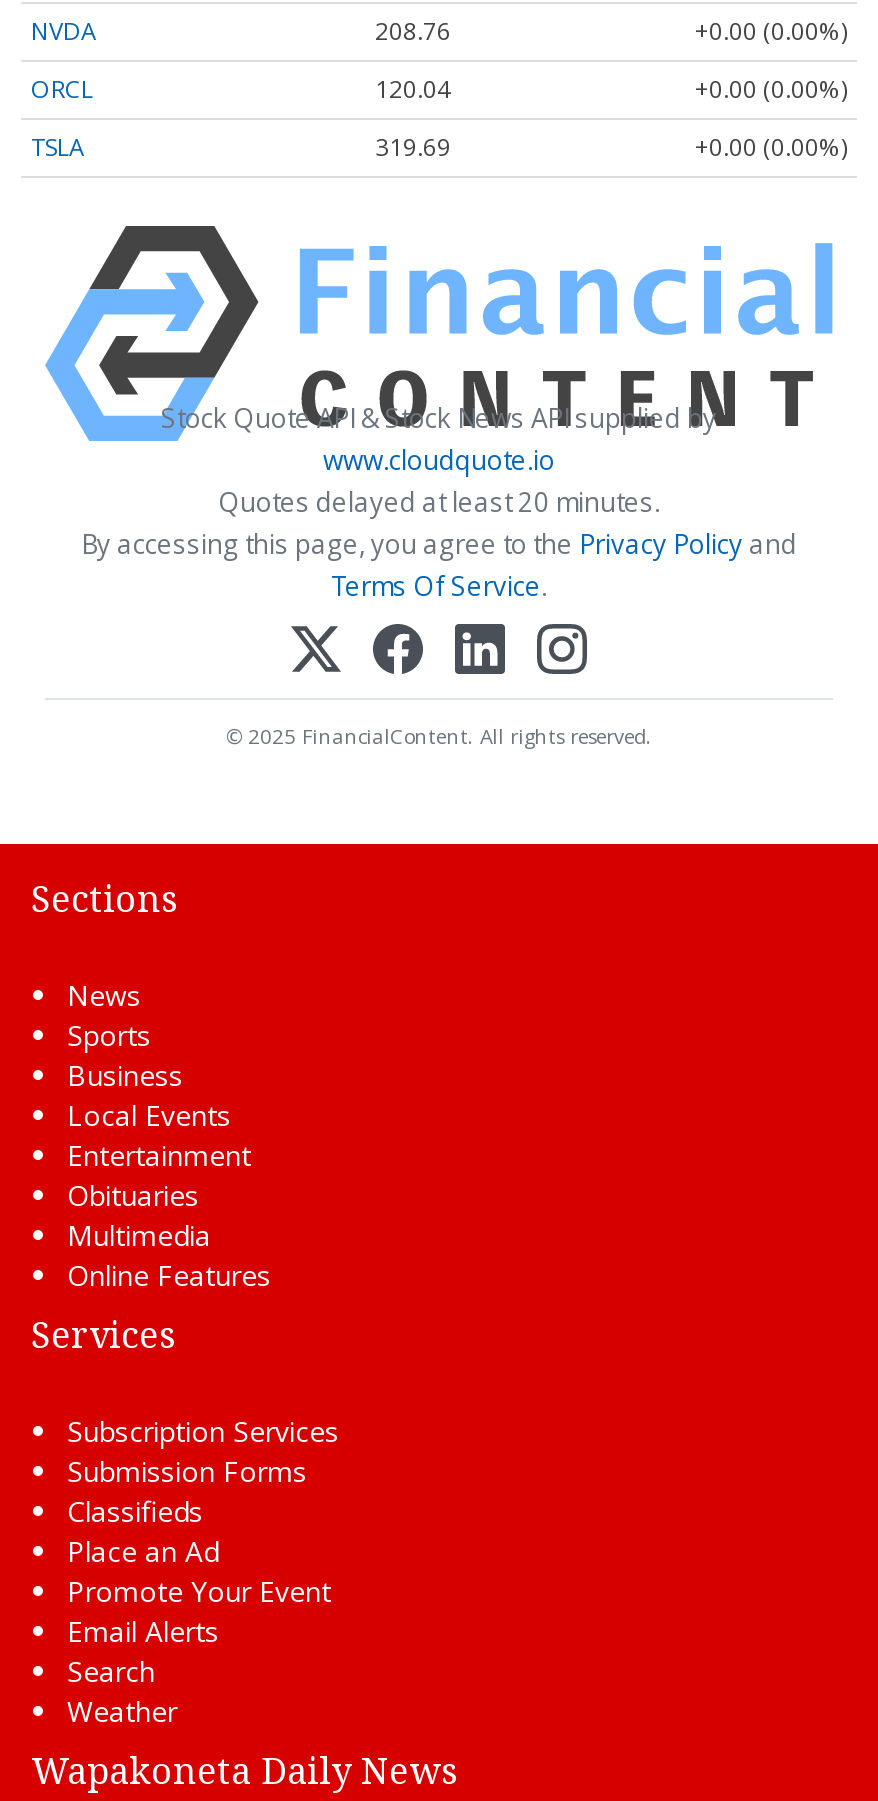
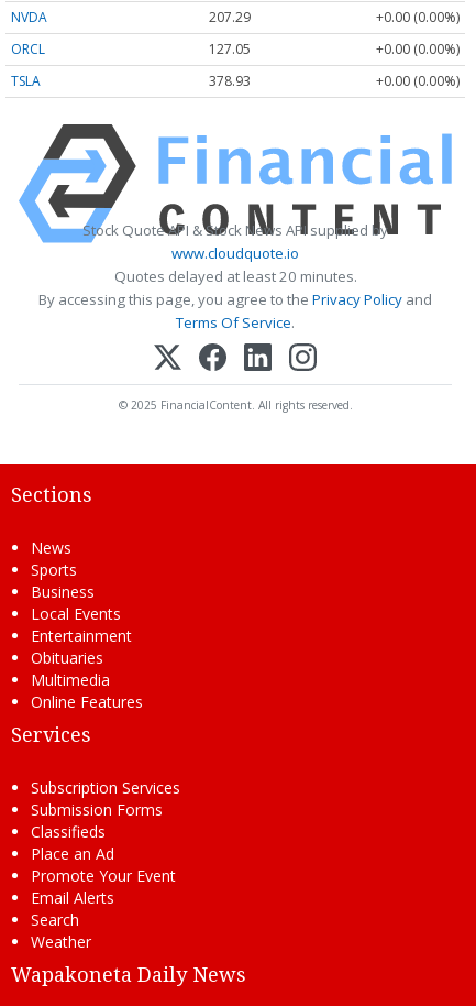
- 208.76
+ 207.29

- 120.04
+ 127.05

- 319.69
+ 378.93
